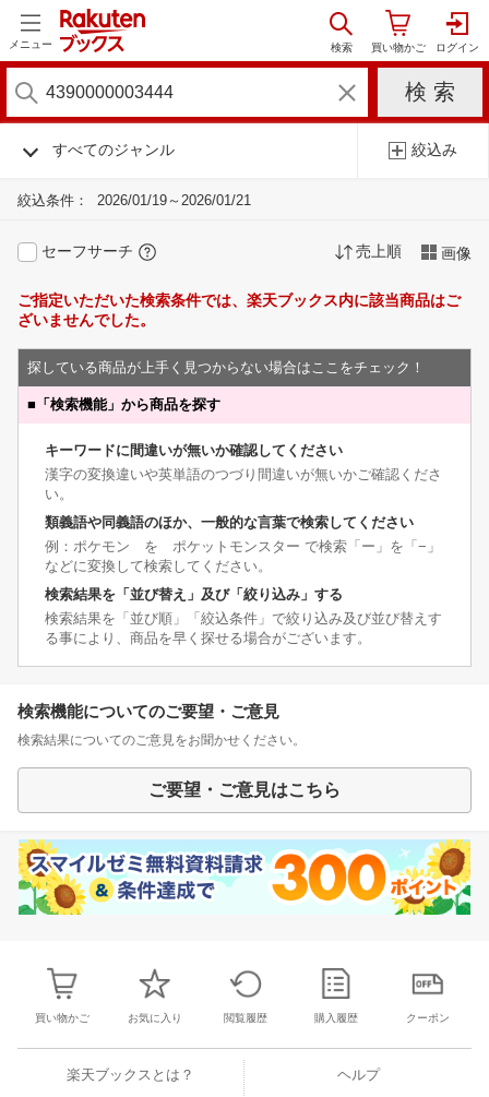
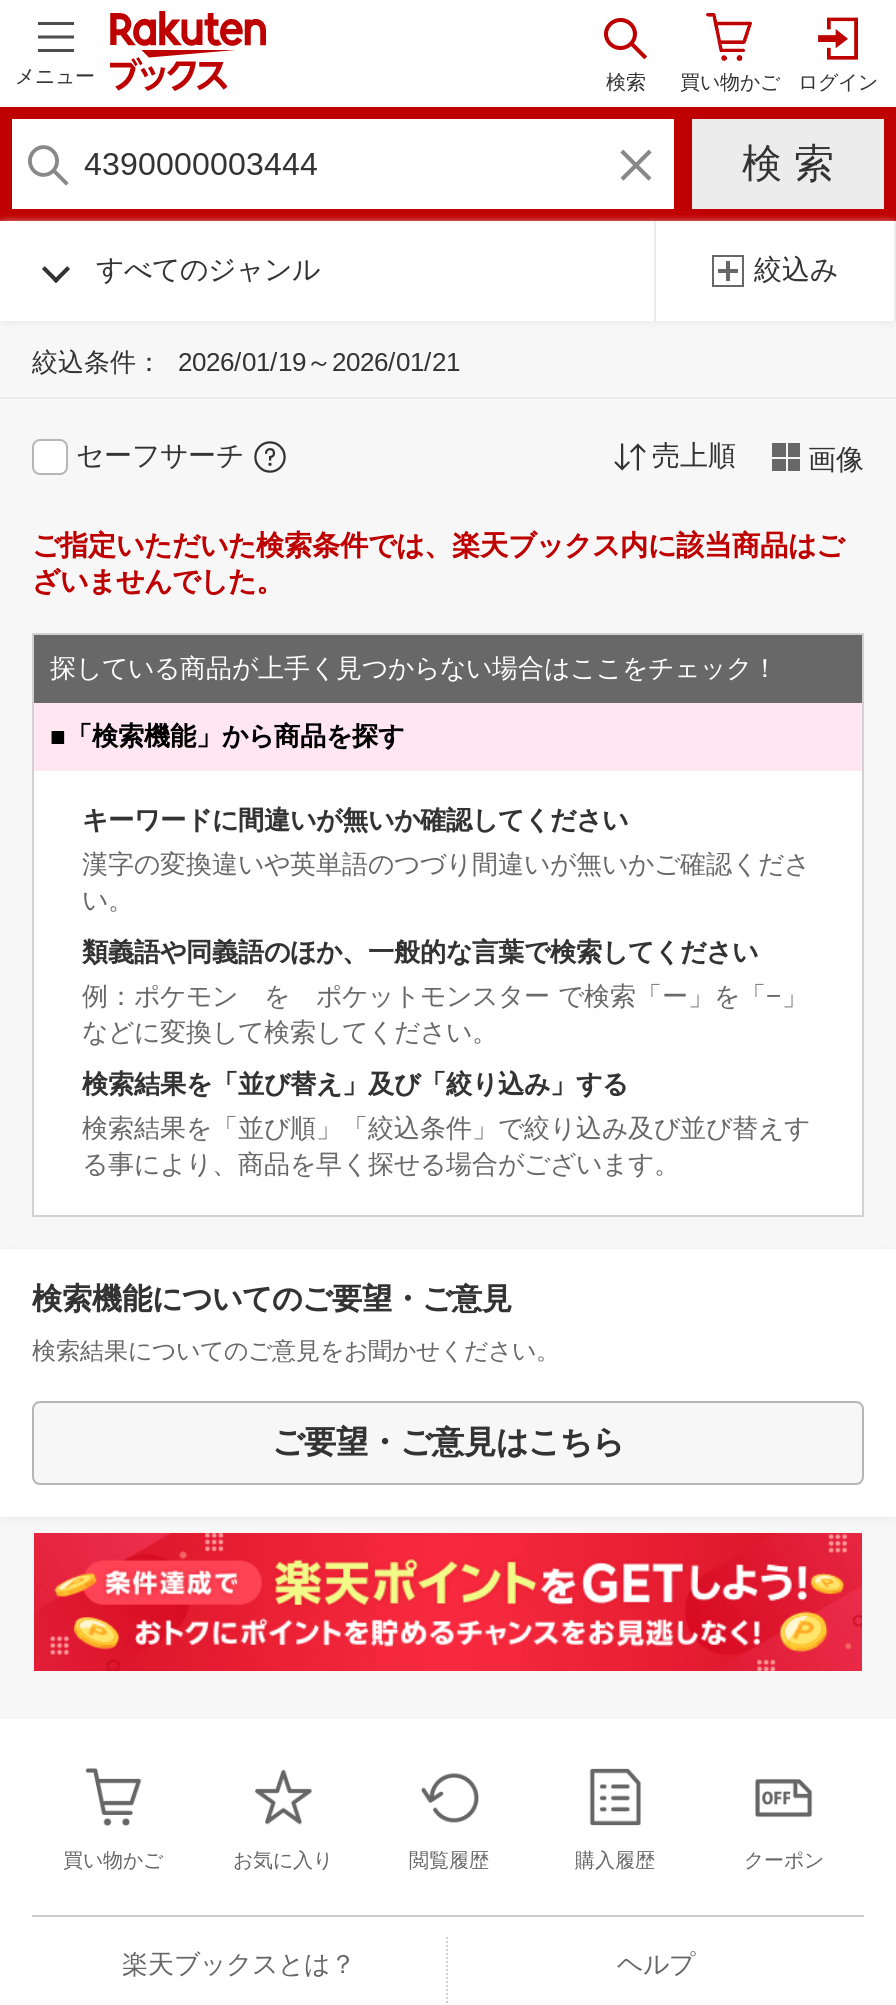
- [image]
+ [image]
